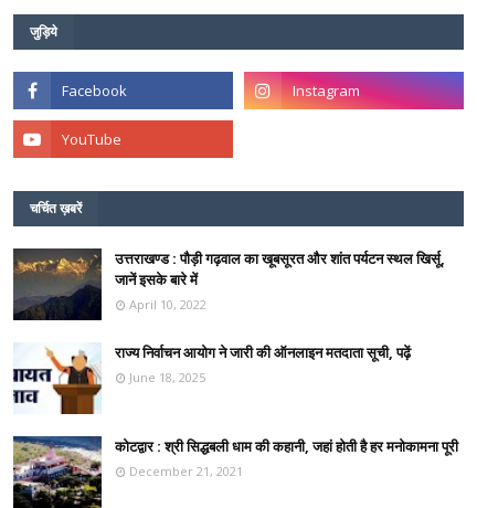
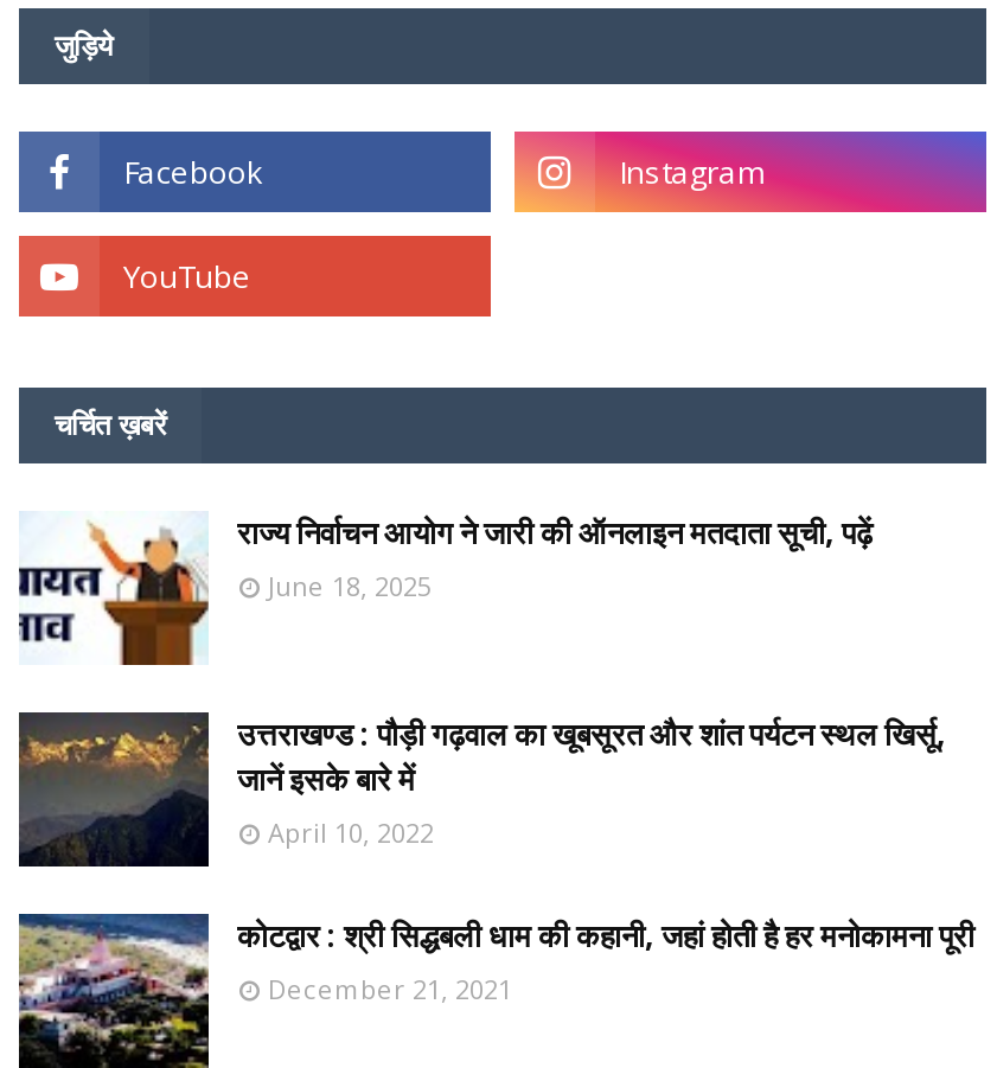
moved down: [image] | उत्तराखण्ड : पौड़ी गढ़वाल का खूबसूरत और शांत पर्यटन स्थल खिर्सू, | जानें इसके बारे में | April 10, 2022

moved up: [image] | राज्य निर्वाचन आयोग ने जारी की ऑनलाइन मतदाता सूची, पढ़ें | June 18, 2025
